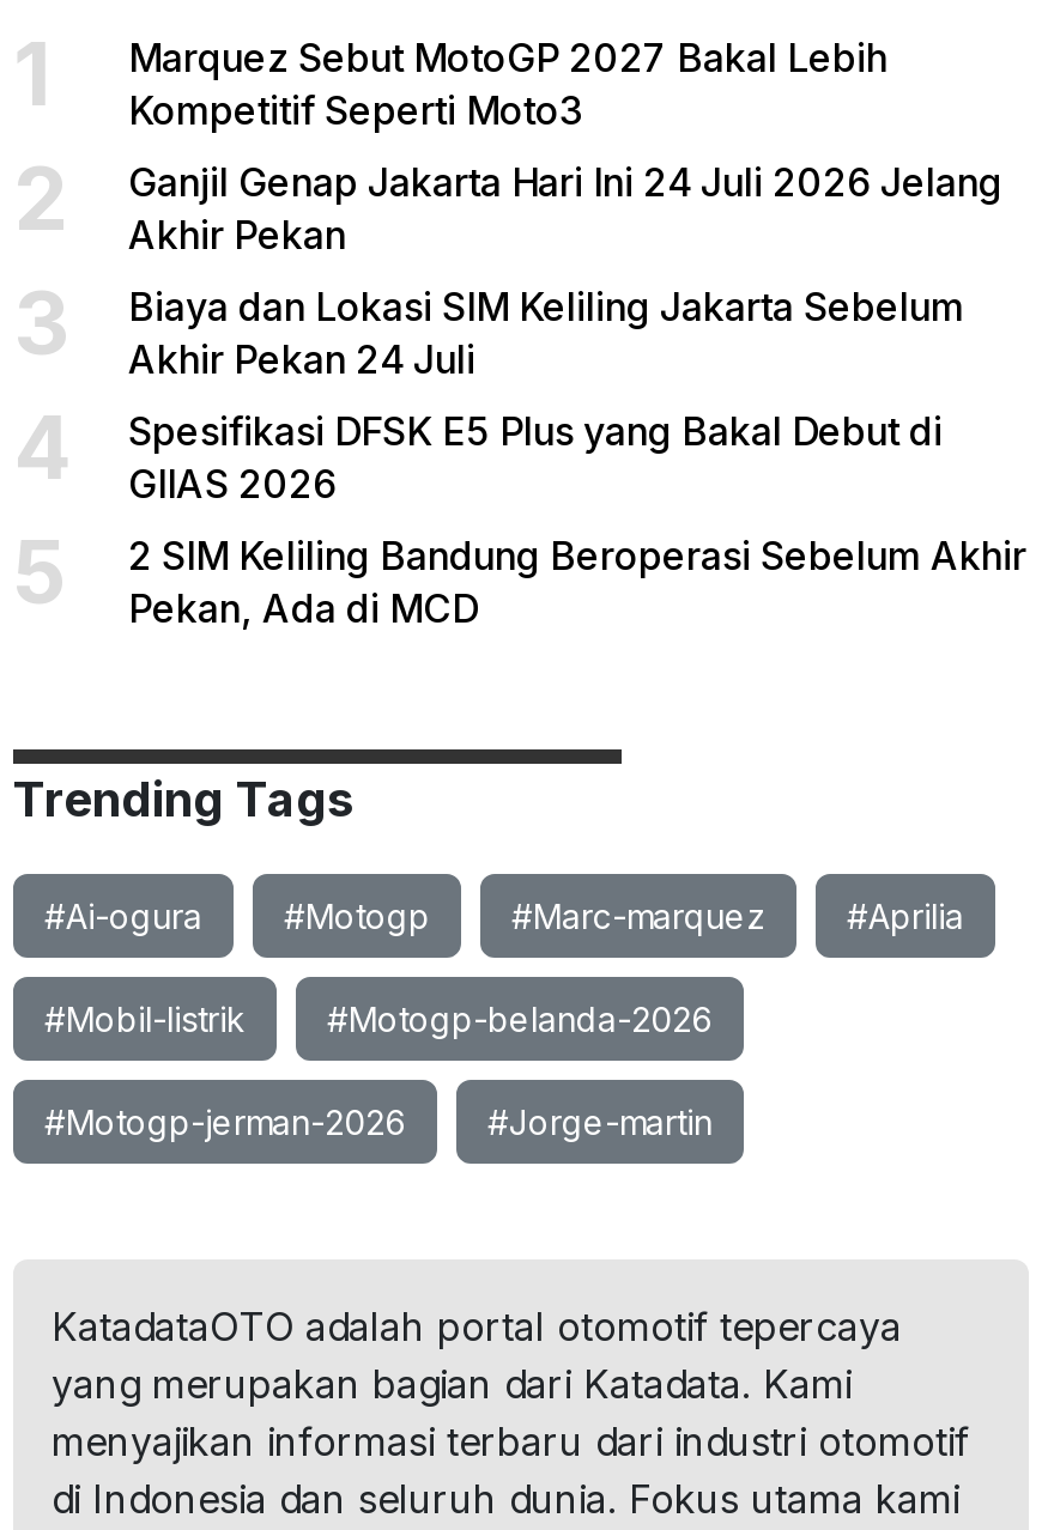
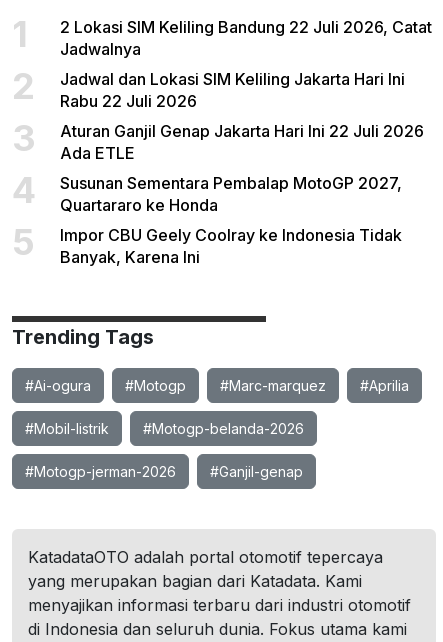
- Marquez Sebut MotoGP 2027 Bakal Lebih
- Kompetitif Seperti Moto3
+ 2 Lokasi SIM Keliling Bandung 22 Juli 2026, Catat
+ Jadwalnya

- Ganjil Genap Jakarta Hari Ini 24 Juli 2026 Jelang
- Akhir Pekan
+ Jadwal dan Lokasi SIM Keliling Jakarta Hari Ini
+ Rabu 22 Juli 2026

- Biaya dan Lokasi SIM Keliling Jakarta Sebelum
- Akhir Pekan 24 Juli
+ Aturan Ganjil Genap Jakarta Hari Ini 22 Juli 2026
+ Ada ETLE

- Spesifikasi DFSK E5 Plus yang Bakal Debut di
- GIIAS 2026
+ Susunan Sementara Pembalap MotoGP 2027,
+ Quartararo ke Honda

- 2 SIM Keliling Bandung Beroperasi Sebelum Akhir
- Pekan, Ada di MCD
+ Impor CBU Geely Coolray ke Indonesia Tidak
+ Banyak, Karena Ini

- #Jorge-martin
+ #Ganjil-genap
